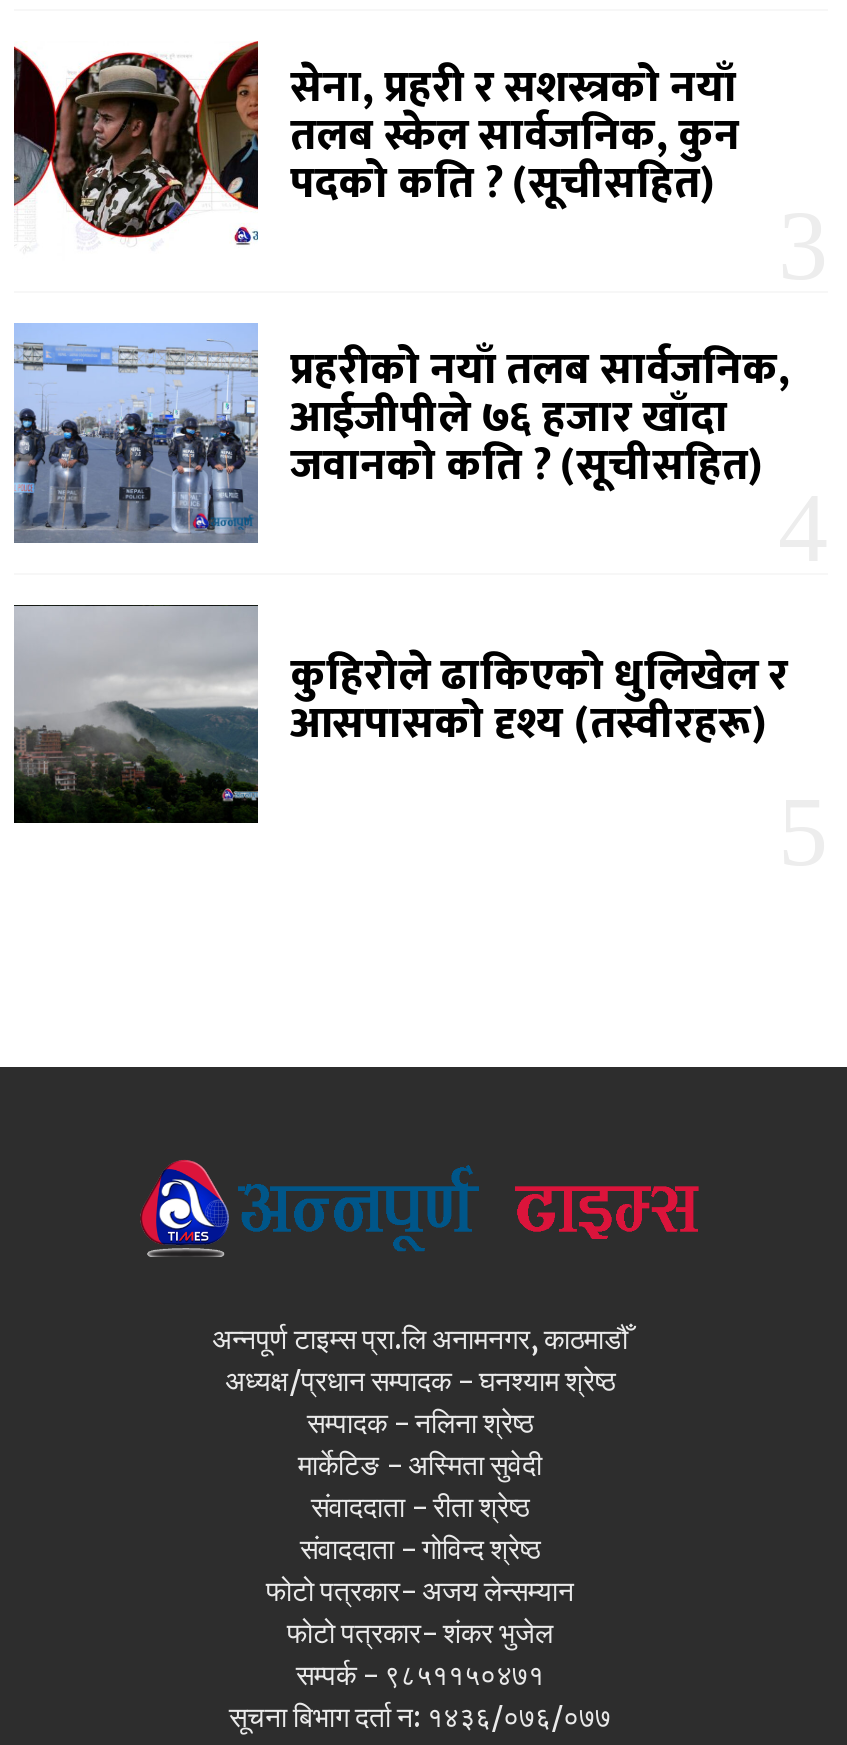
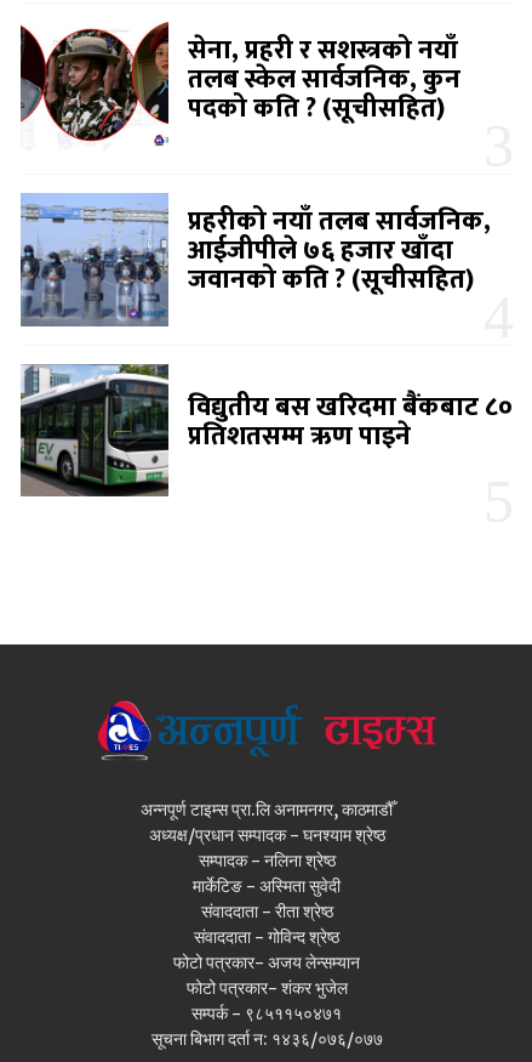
- [image]
- कुहिरोले ढाकिएको धुलिखेल र
- आसपासको दृश्य (तस्वीरहरू)
+ [image]
+ विद्युतीय बस खरिदमा बैंकबाट ८०
+ प्रतिशतसम्म ऋण पाइने
